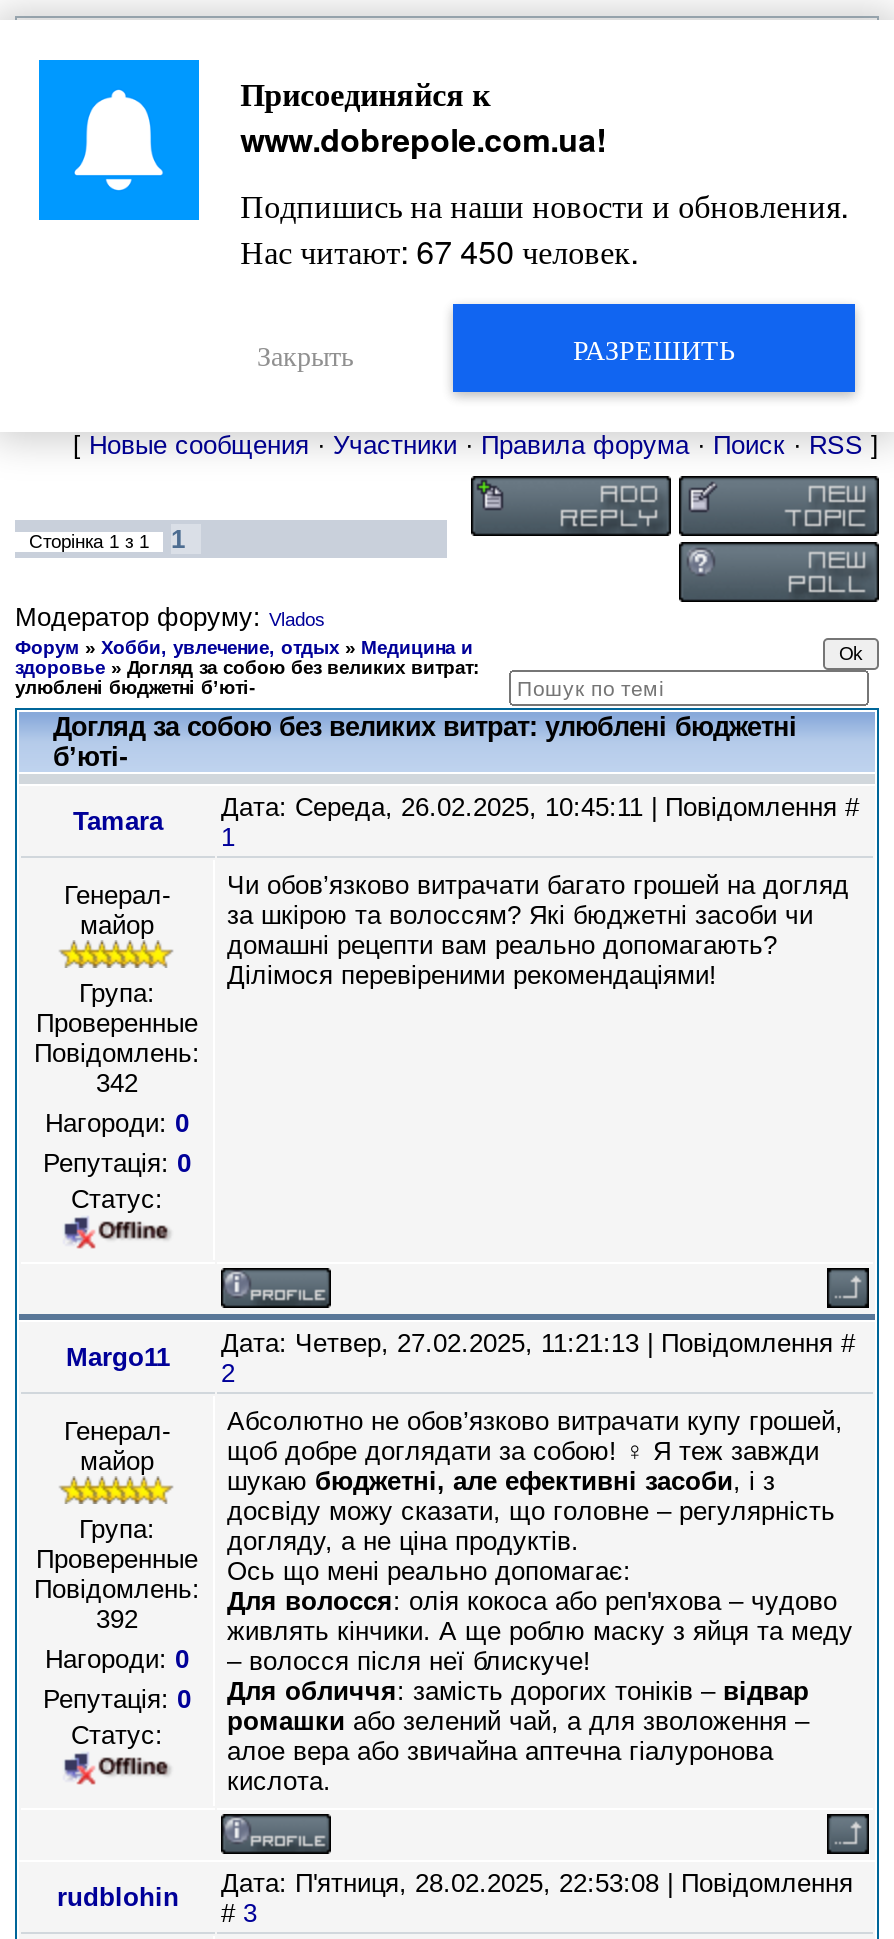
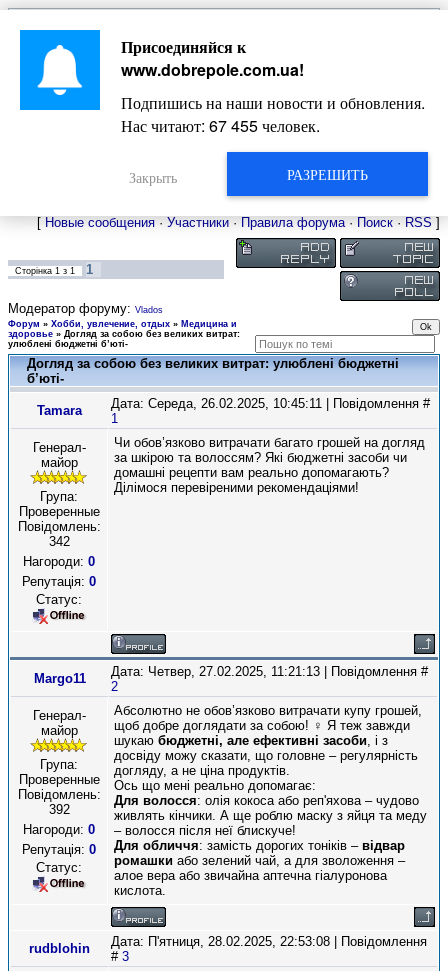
- Нас читают: 67 450 человек.
+ Нас читают: 67 455 человек.
